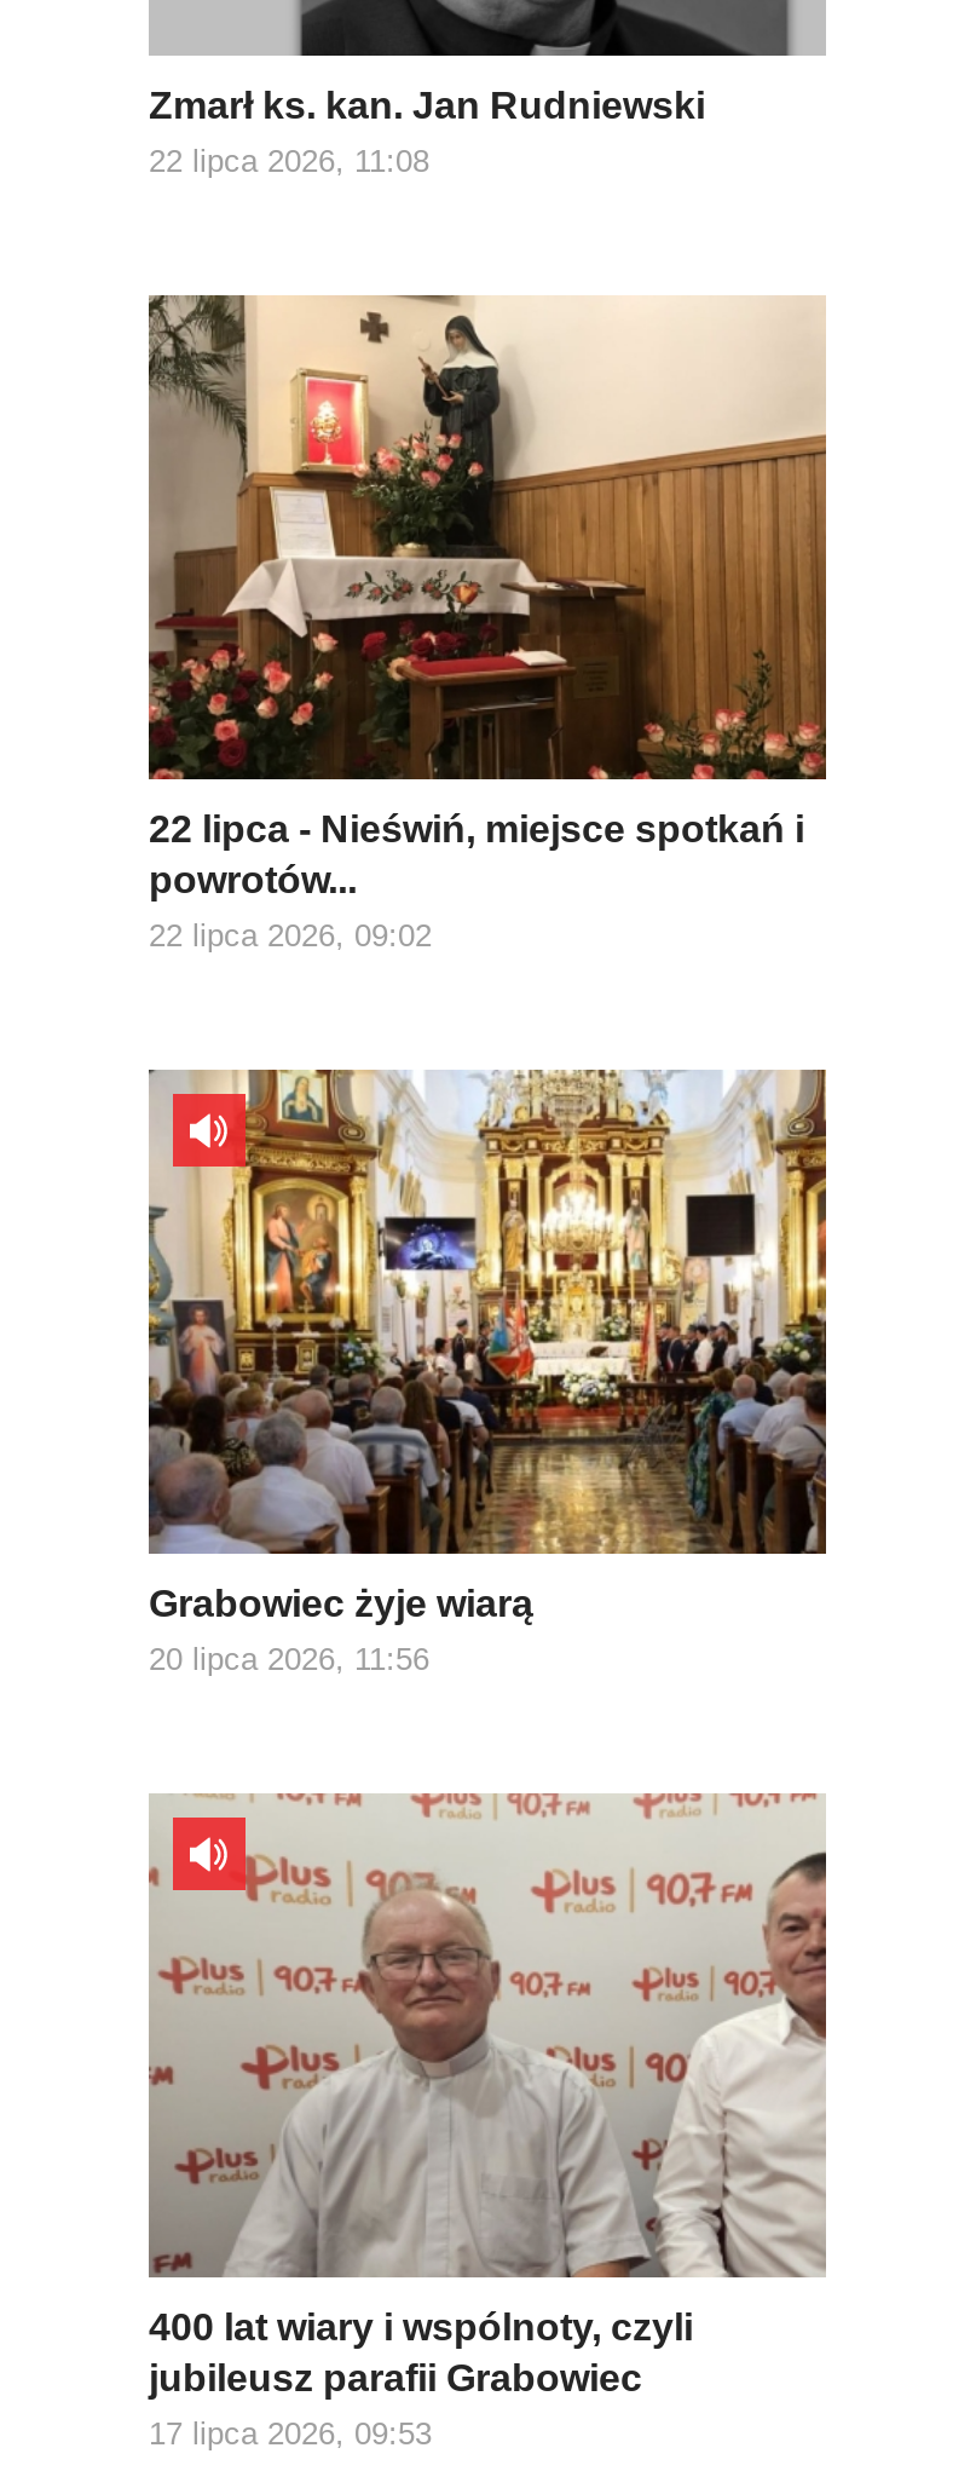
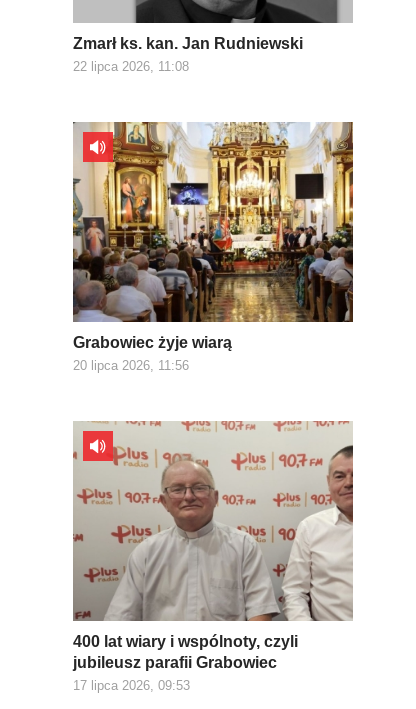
- [image]
- 22 lipca - Nieświń, miejsce spotkań i
- powrotów...
- 22 lipca 2026, 09:02
